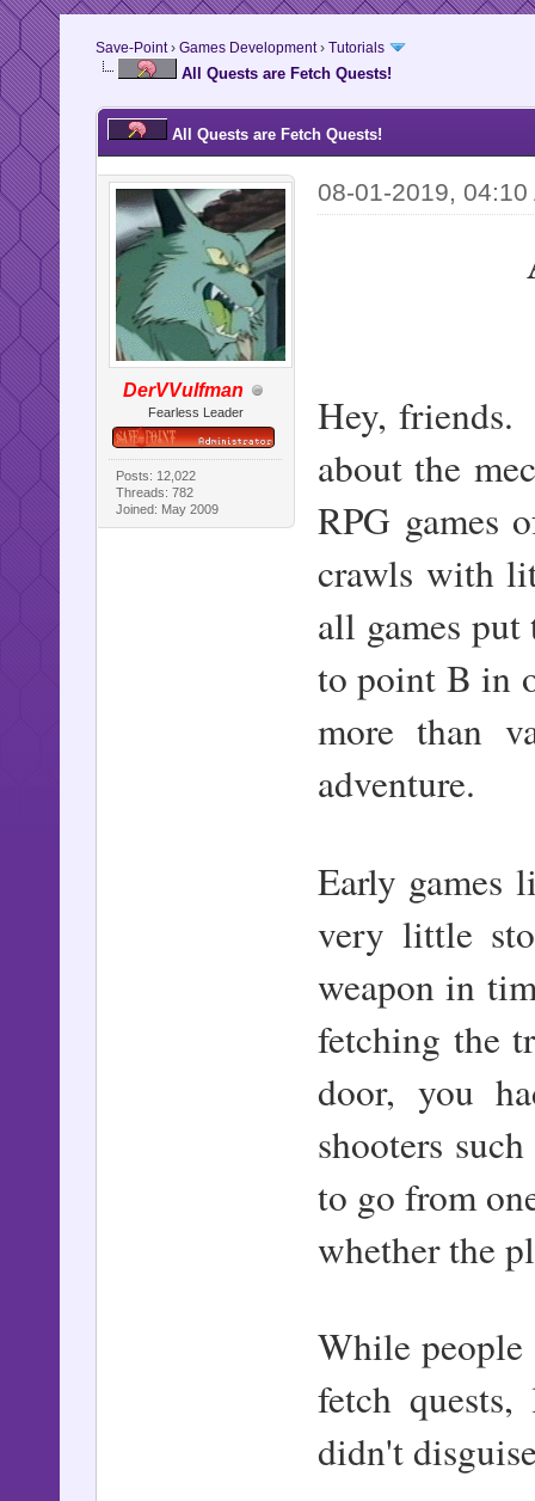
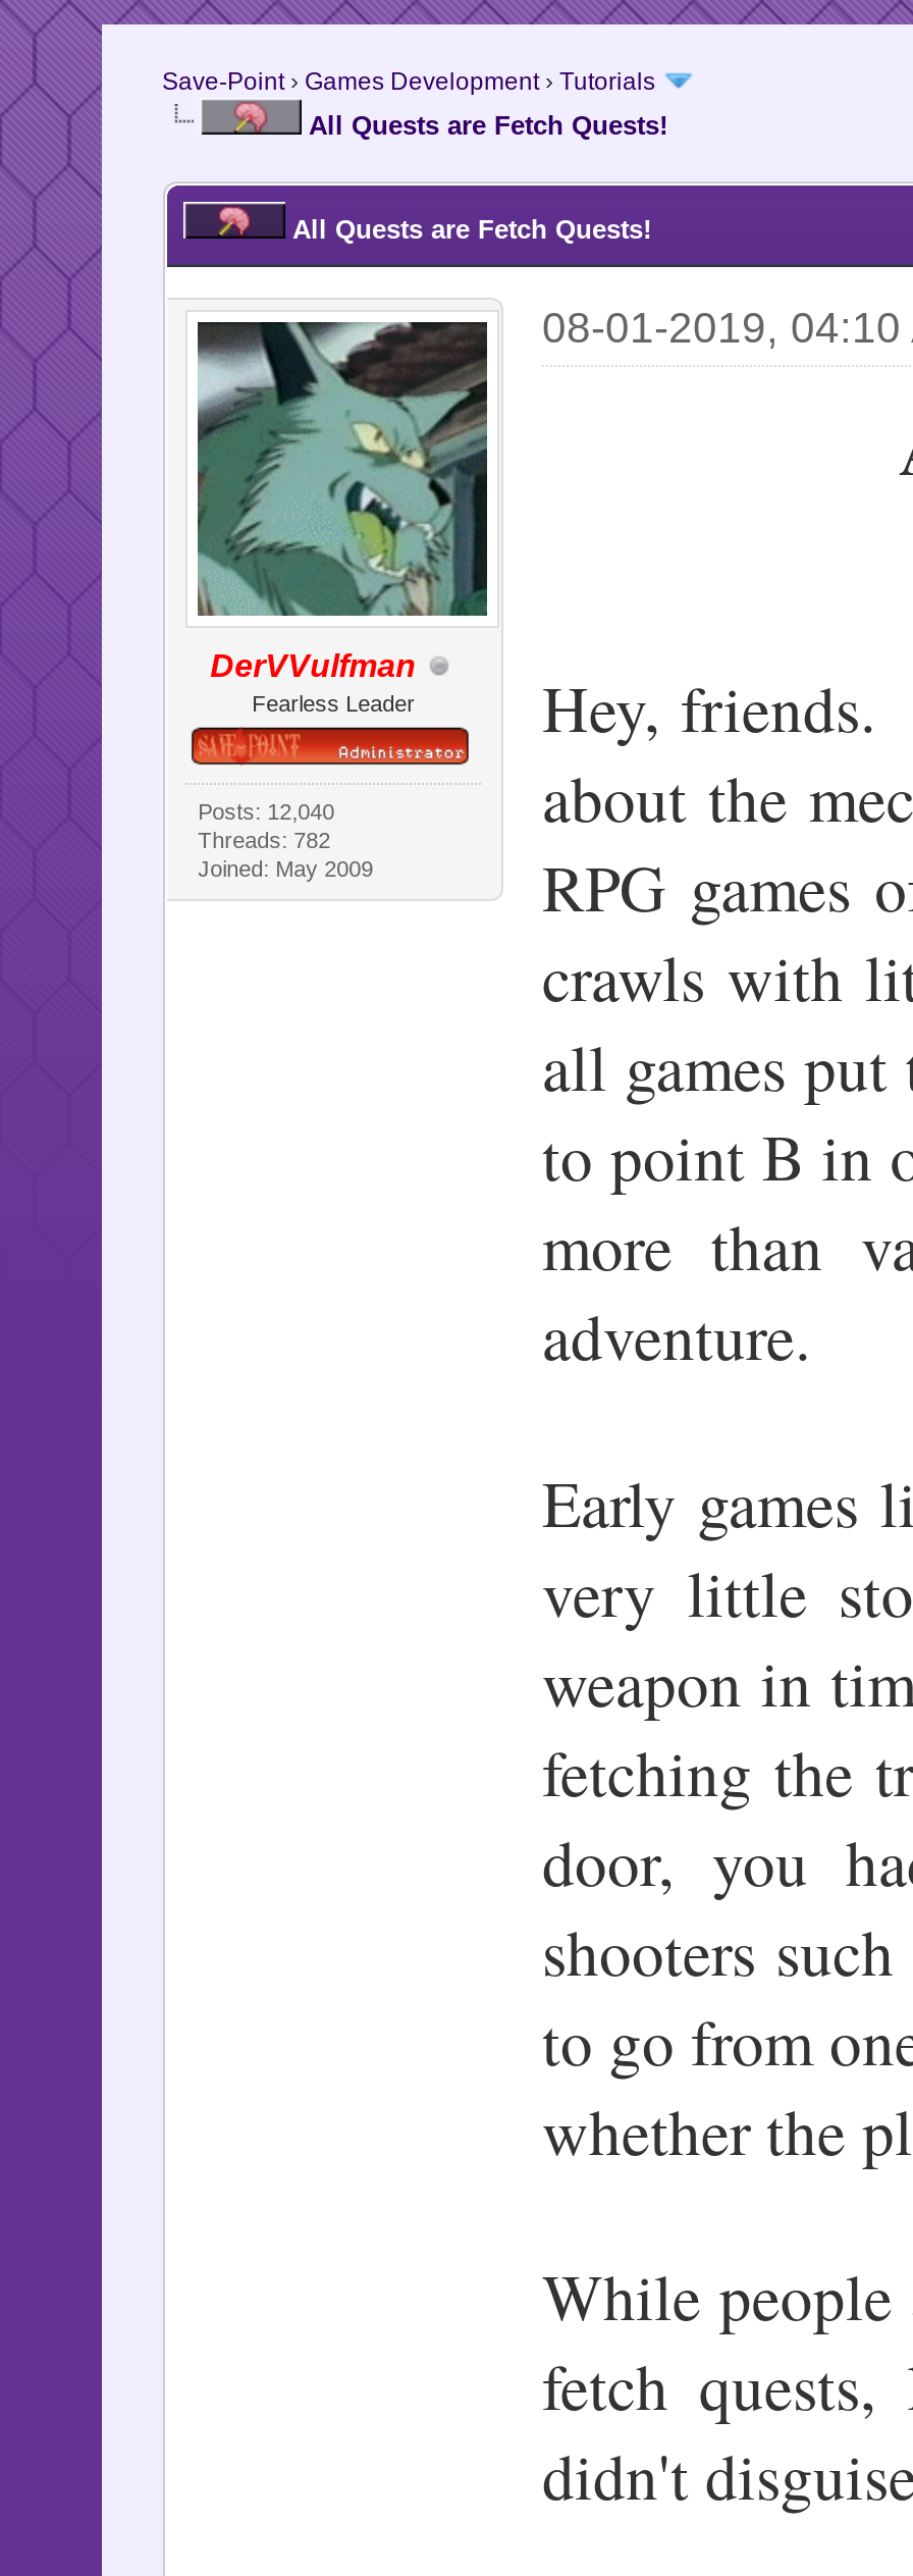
- Posts: 12,022
+ Posts: 12,040
